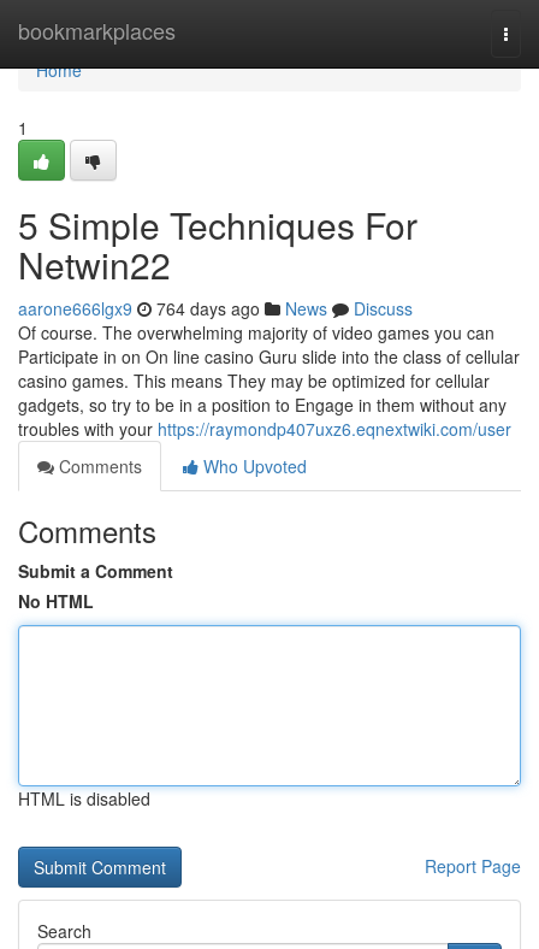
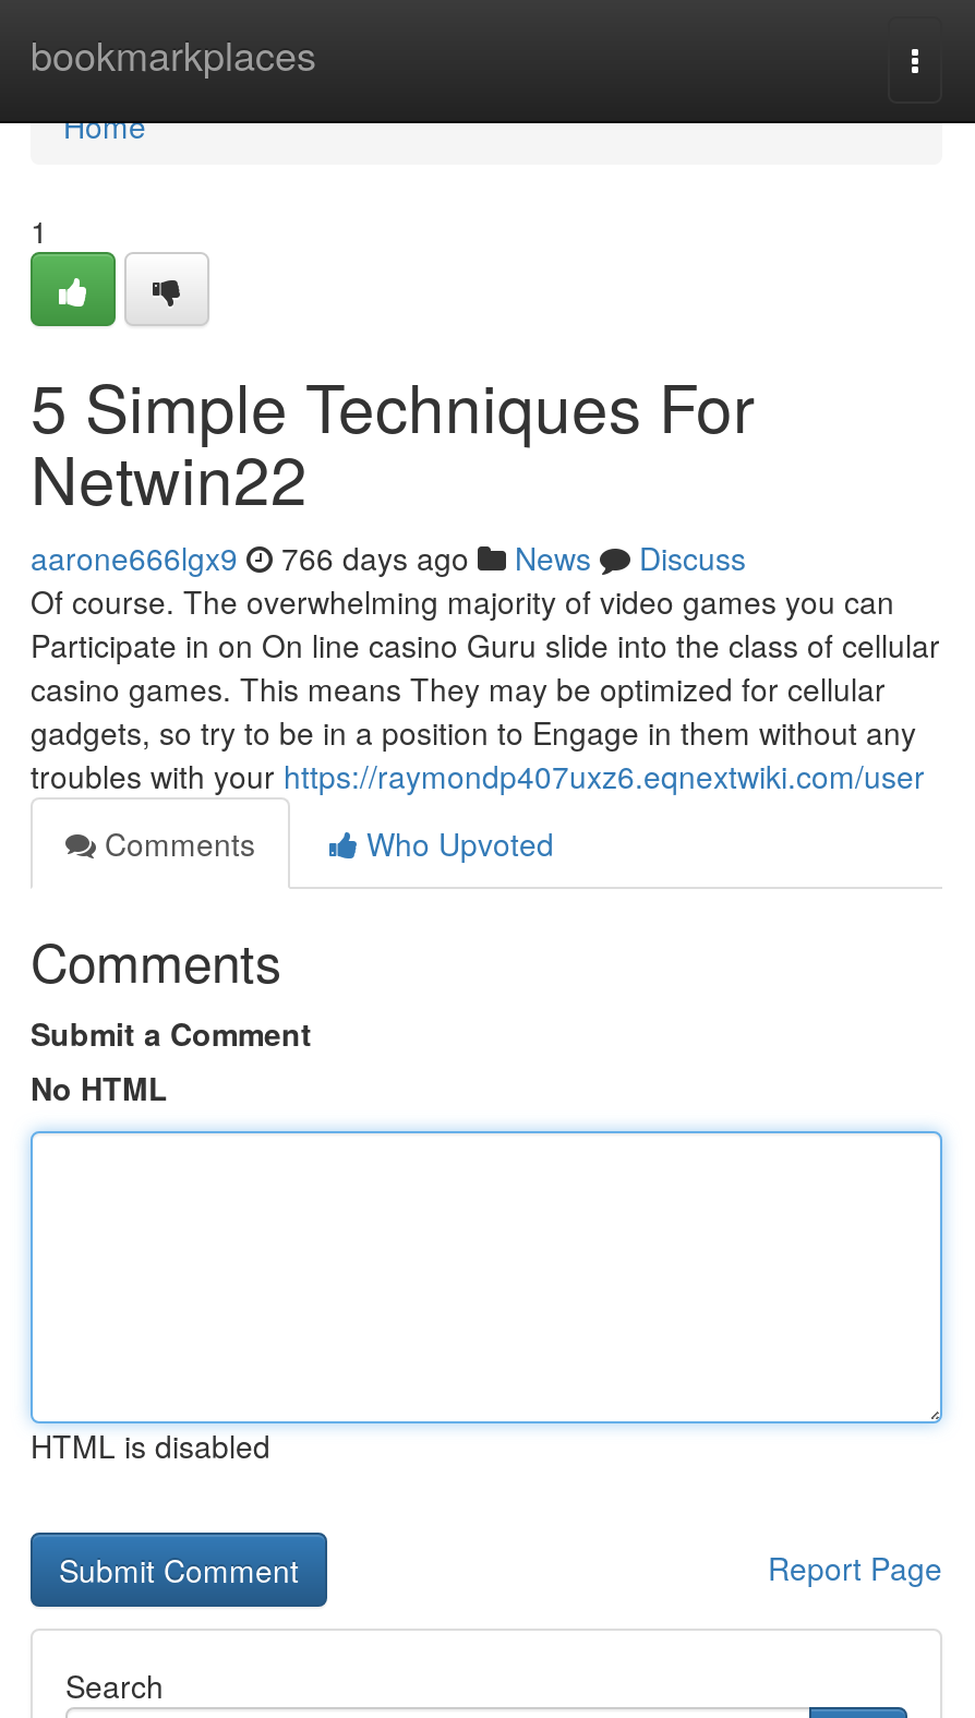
- aarone666lgx9 764 days ago News Discuss
+ aarone666lgx9 766 days ago News Discuss
